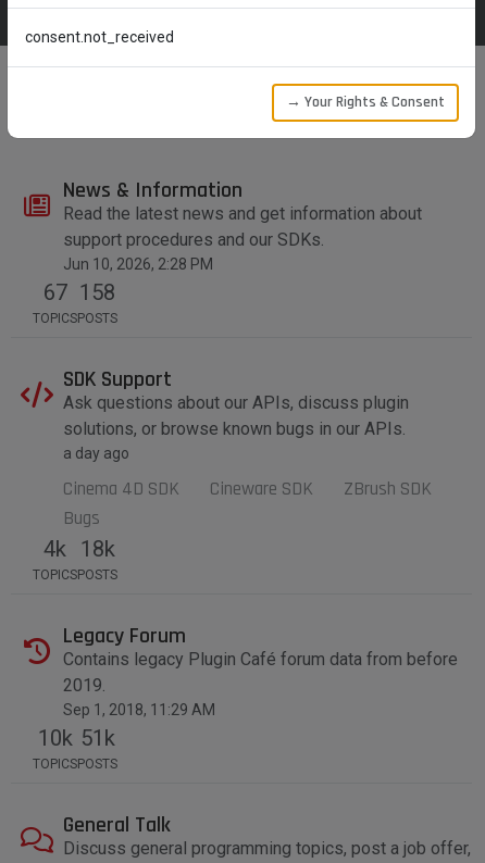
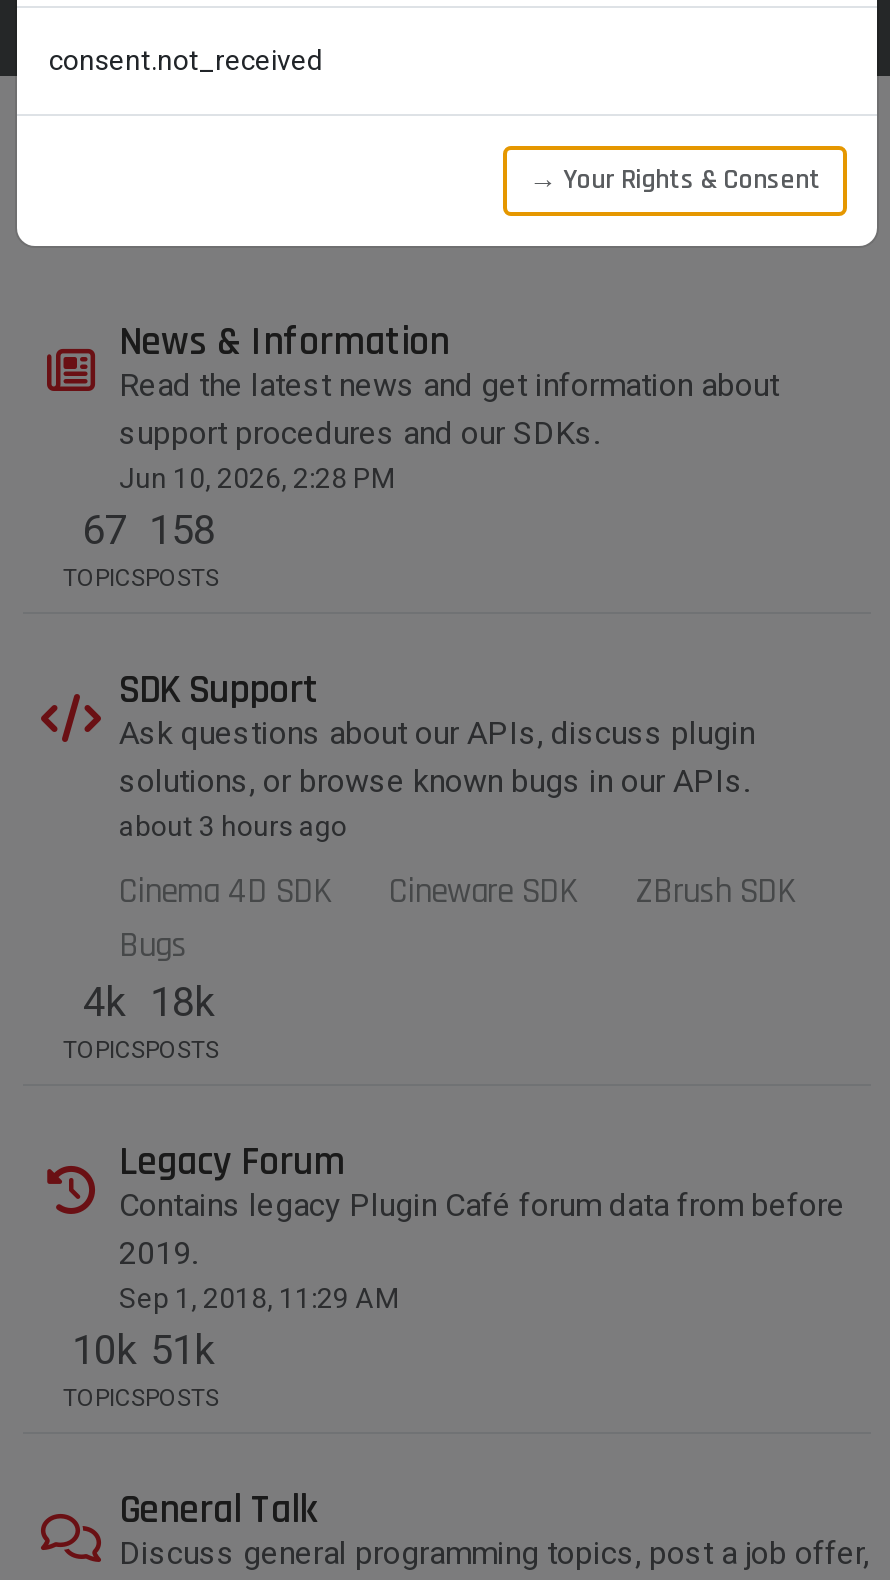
- a day ago
+ about 3 hours ago
